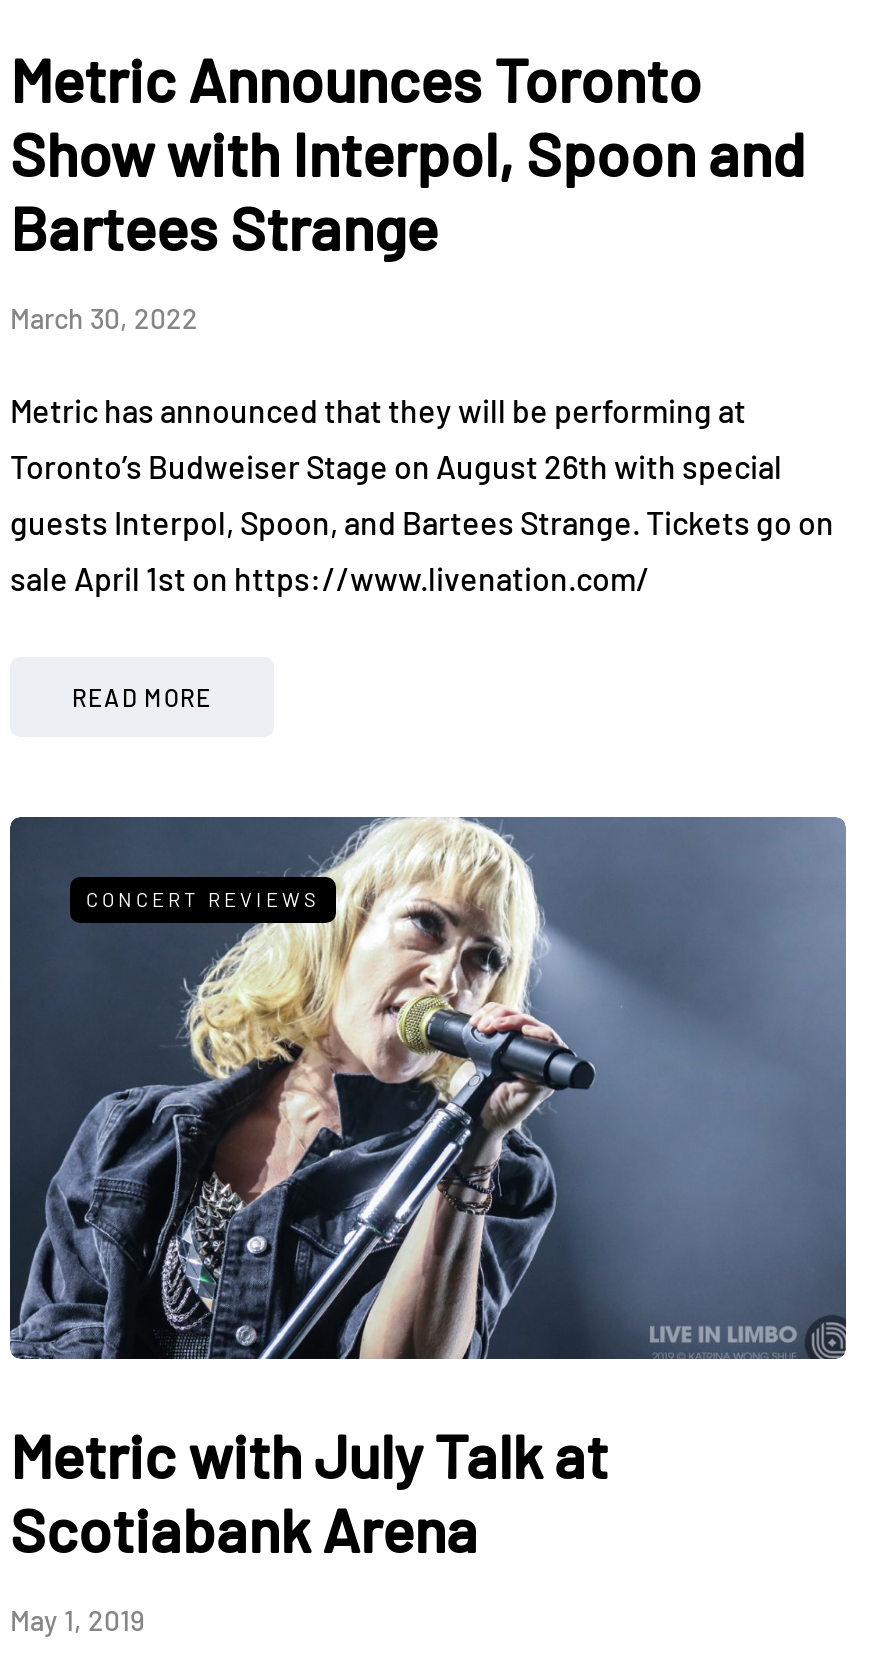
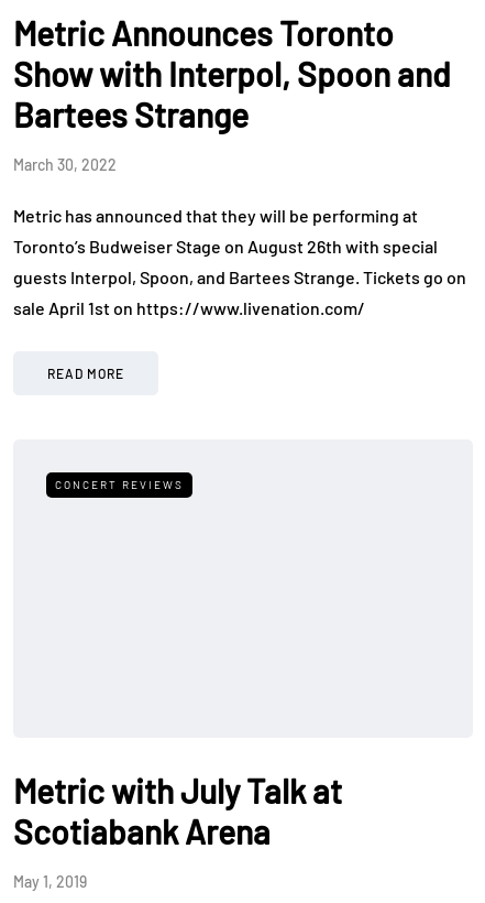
- [image]
